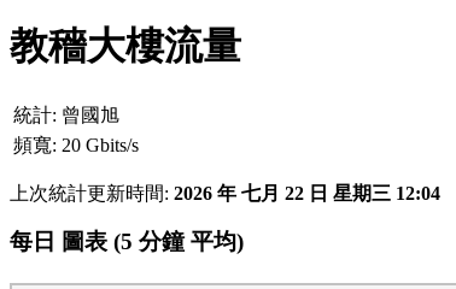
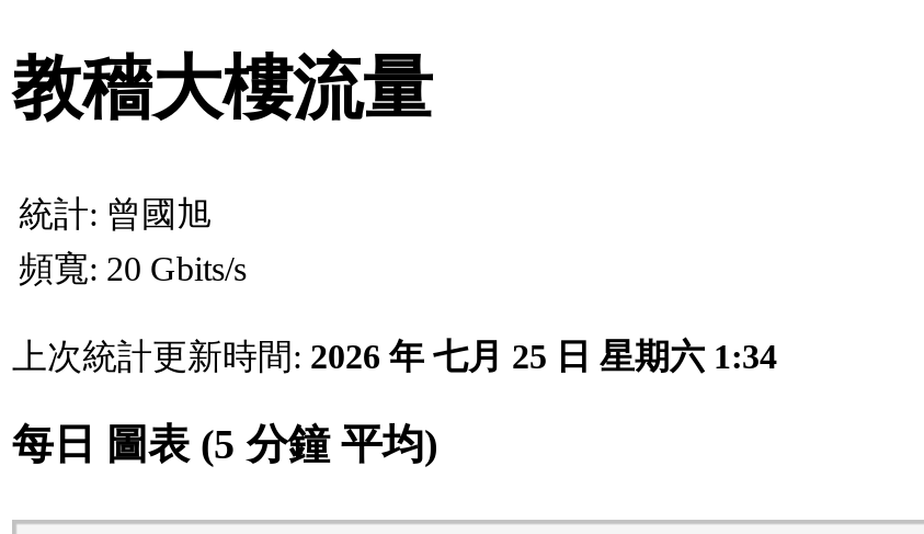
- 上次統計更新時間: 2026 年 七月 22 日 星期三 12:04
+ 上次統計更新時間: 2026 年 七月 25 日 星期六 1:34
